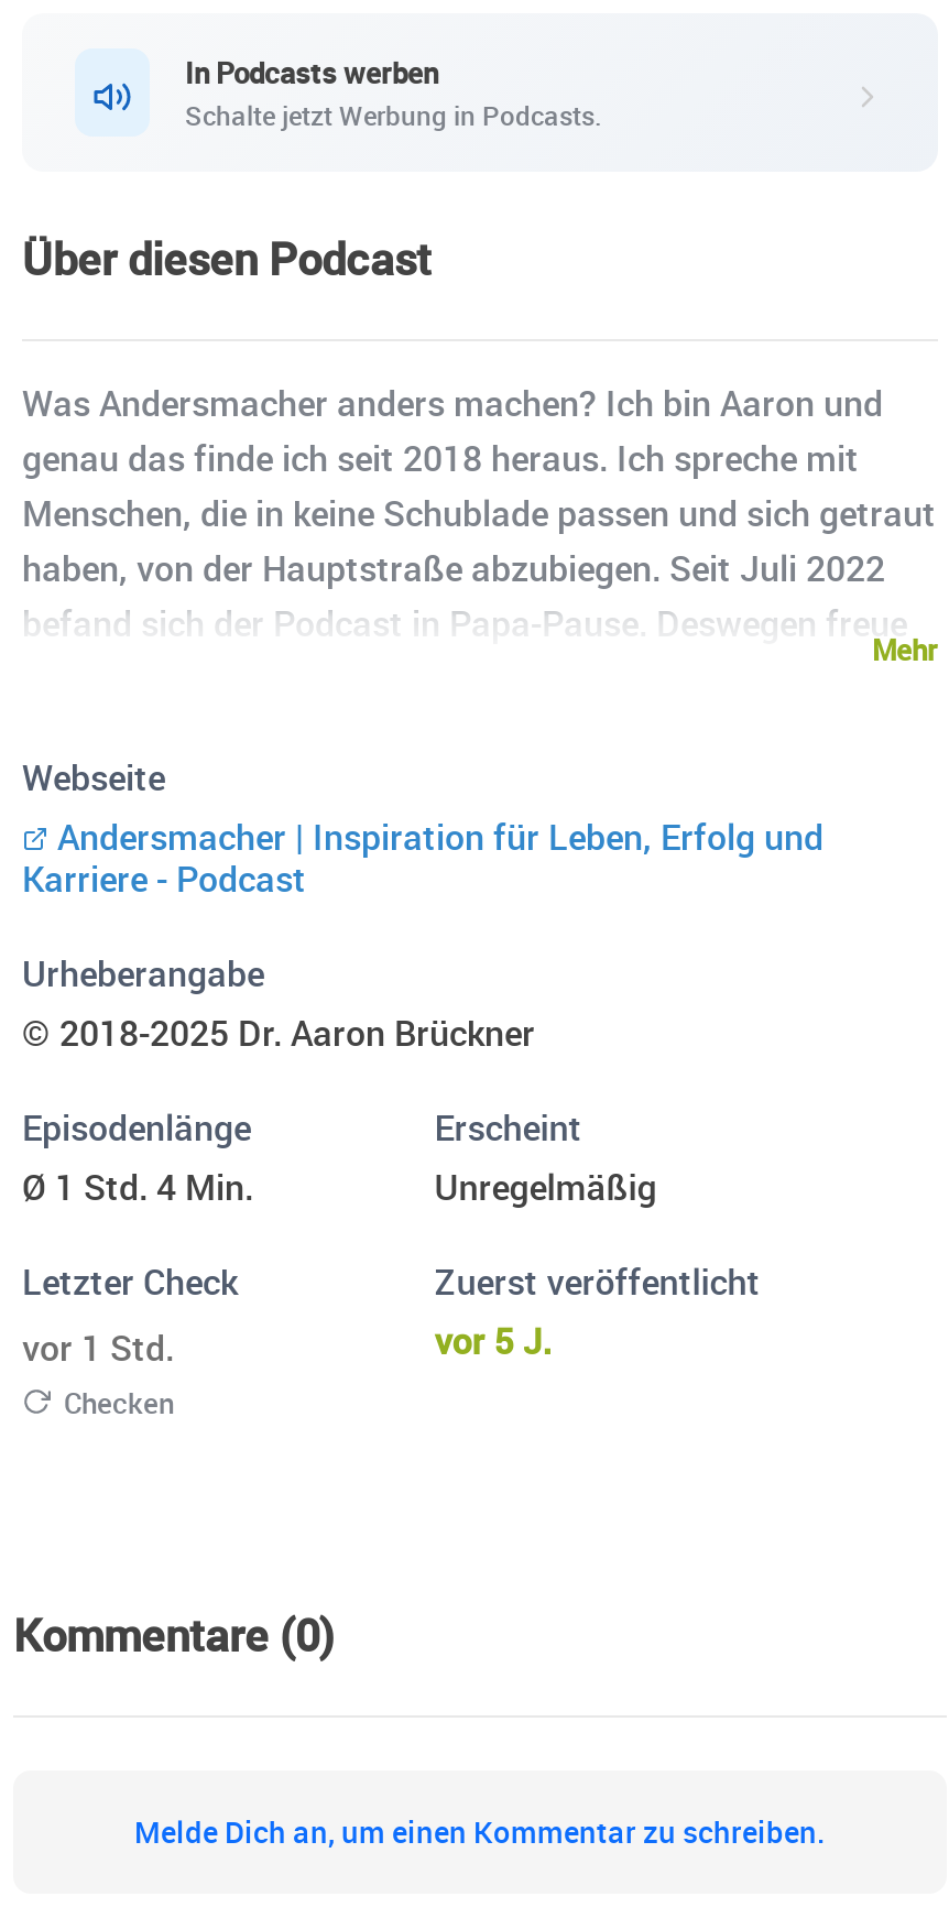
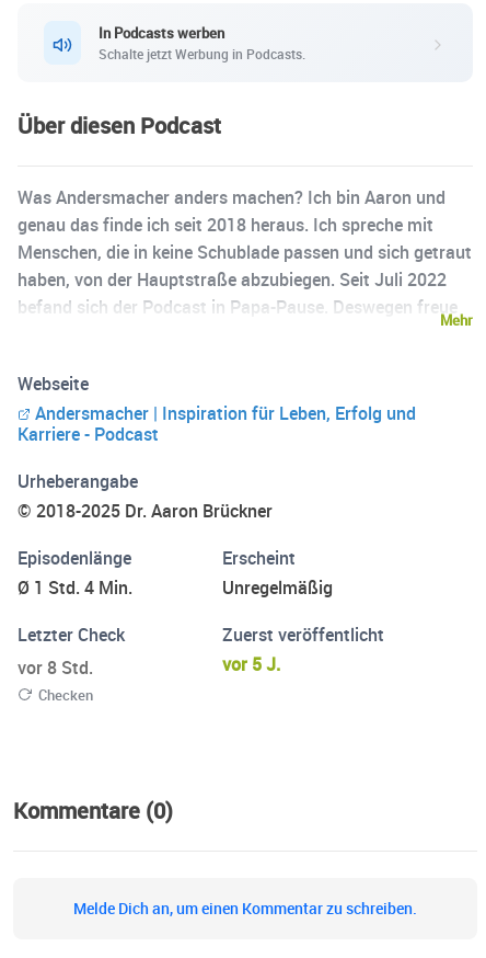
- vor 1 Std.
+ vor 8 Std.
